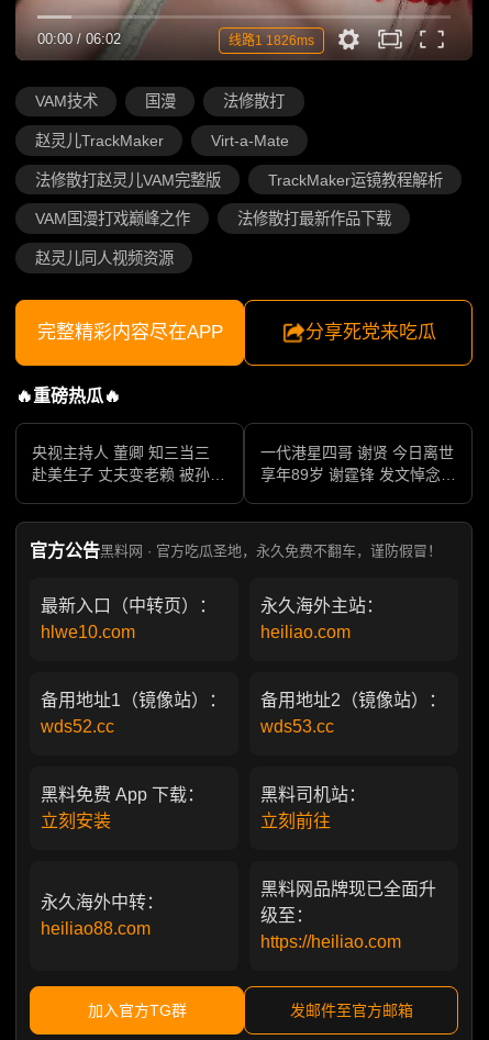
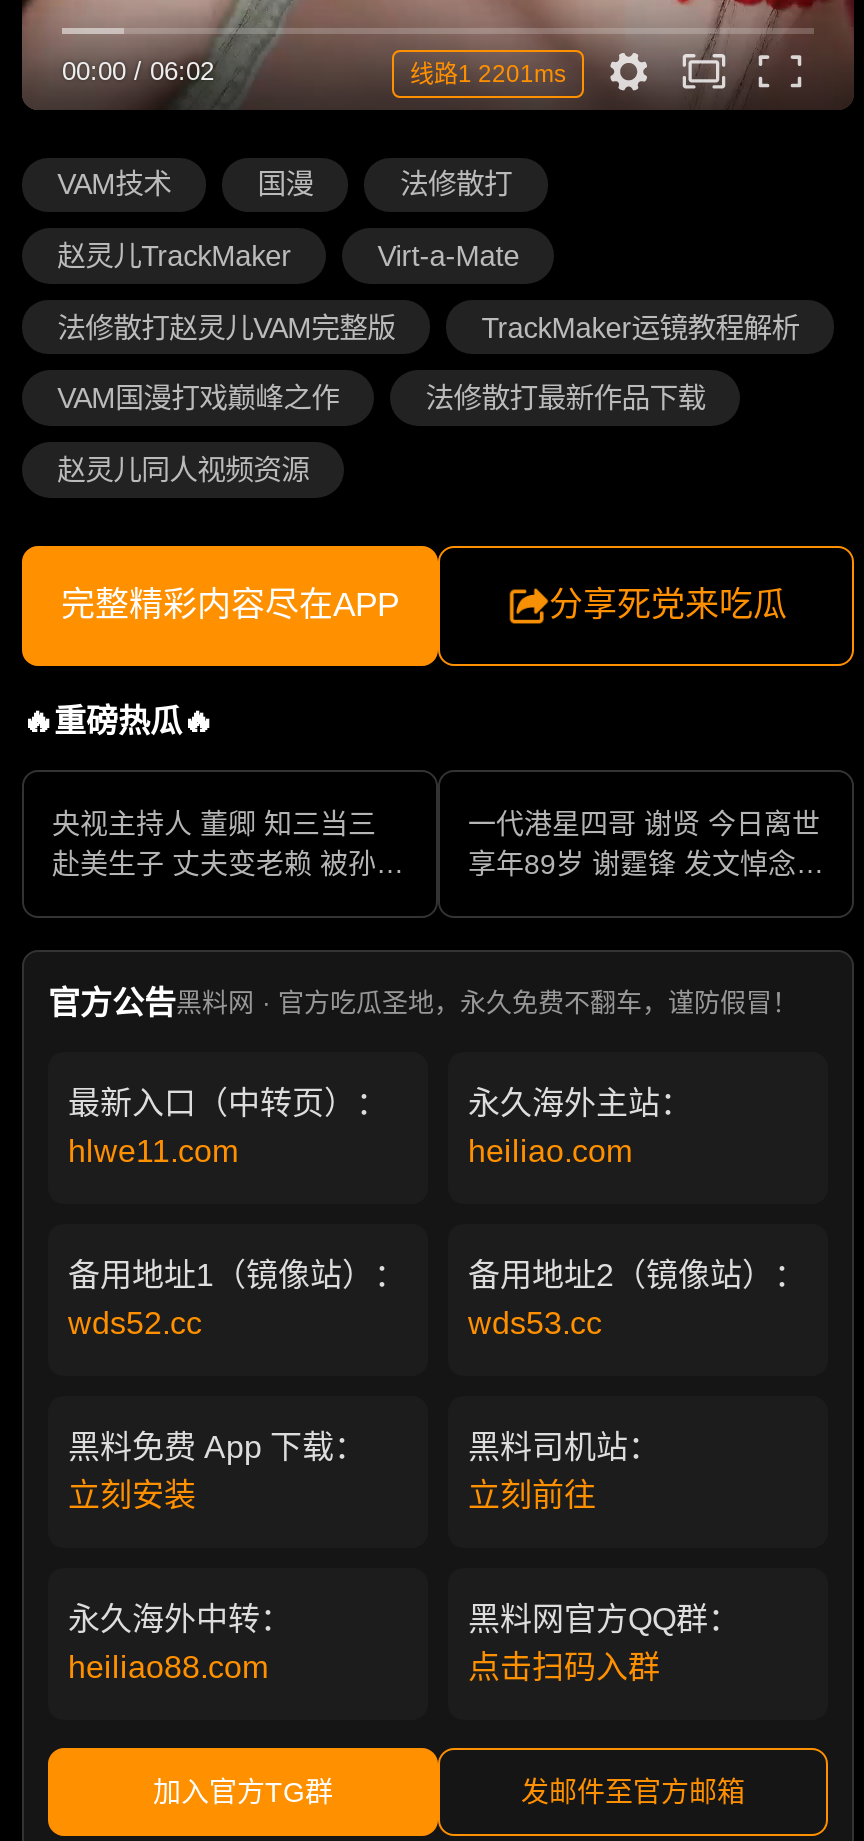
- 线路1 1826ms
+ 线路1 2201ms

- hlwe10.com
+ hlwe11.com

- 黑料网品牌现已全面升
- 级至：
- https://heiliao.com
+ 黑料网官方QQ群：
+ 点击扫码入群
